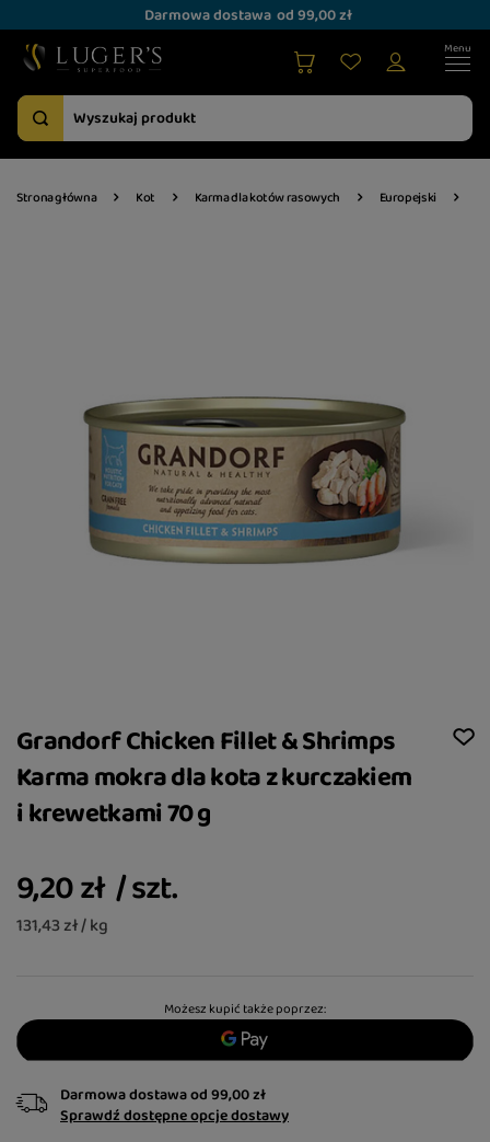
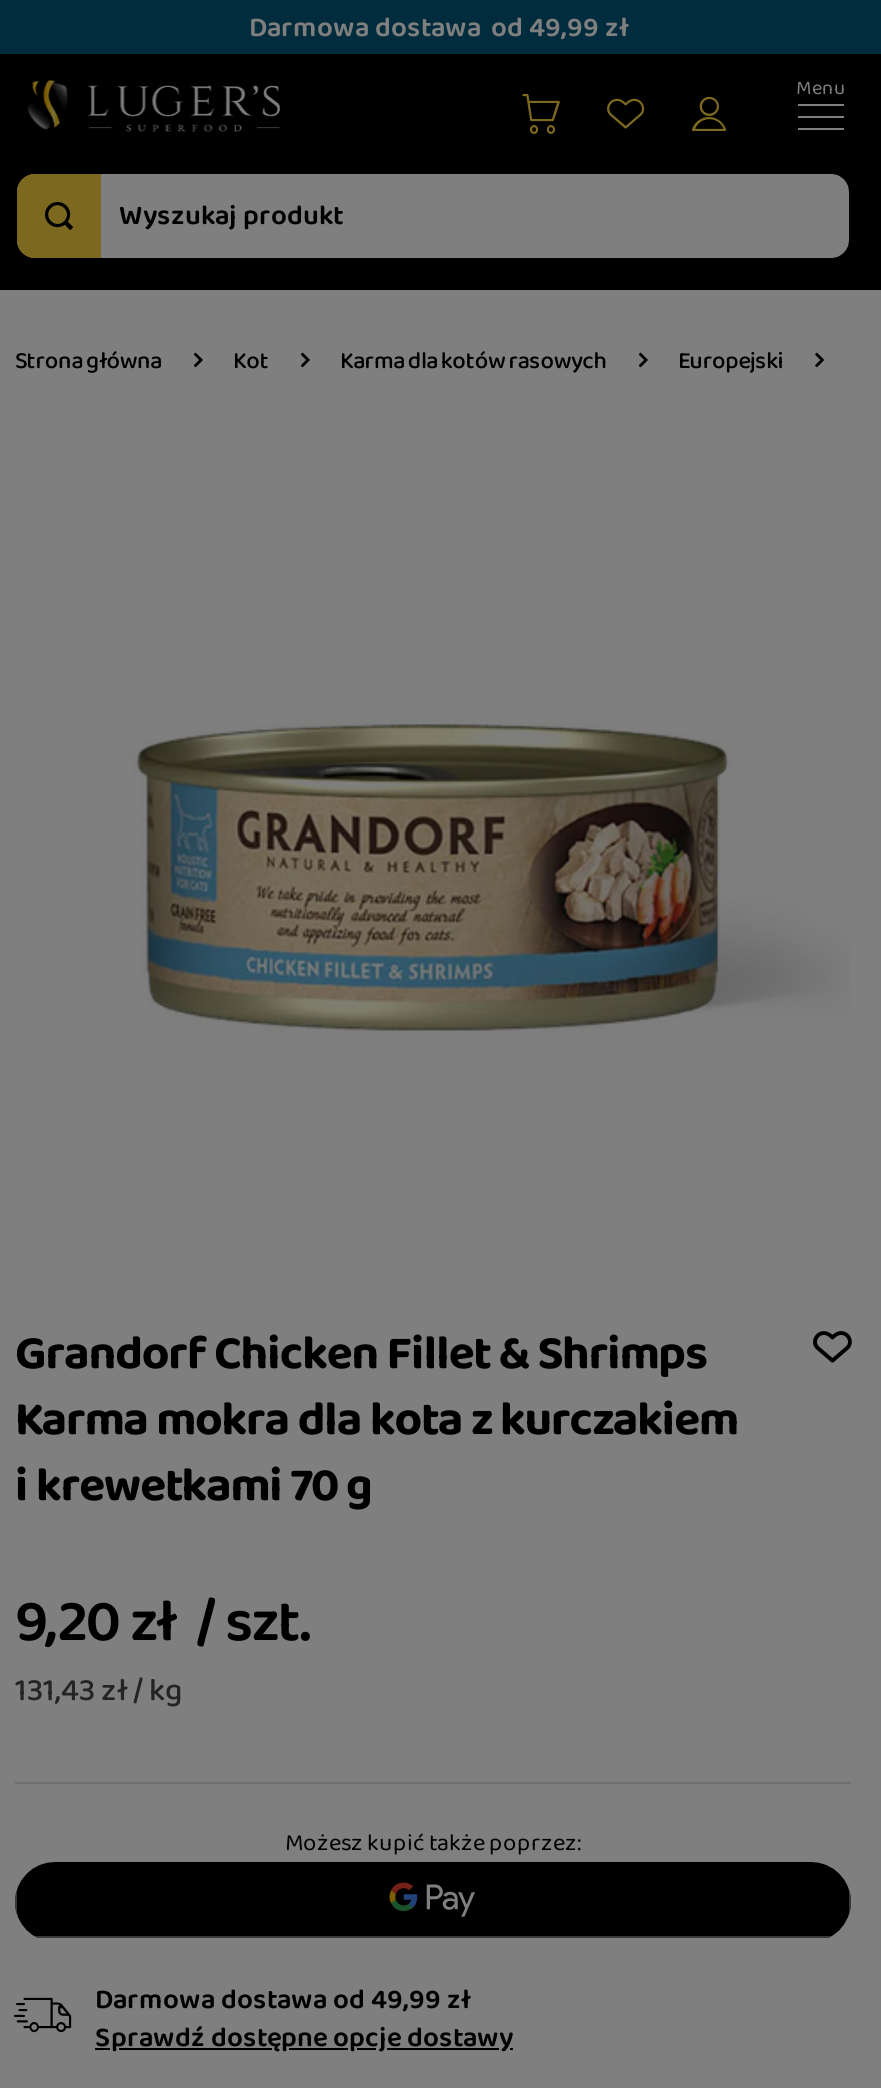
- Darmowa dostawa od 99,00 zł
+ Darmowa dostawa od 49,99 zł

- Darmowa dostawa od 99,00 zł
+ Darmowa dostawa od 49,99 zł
